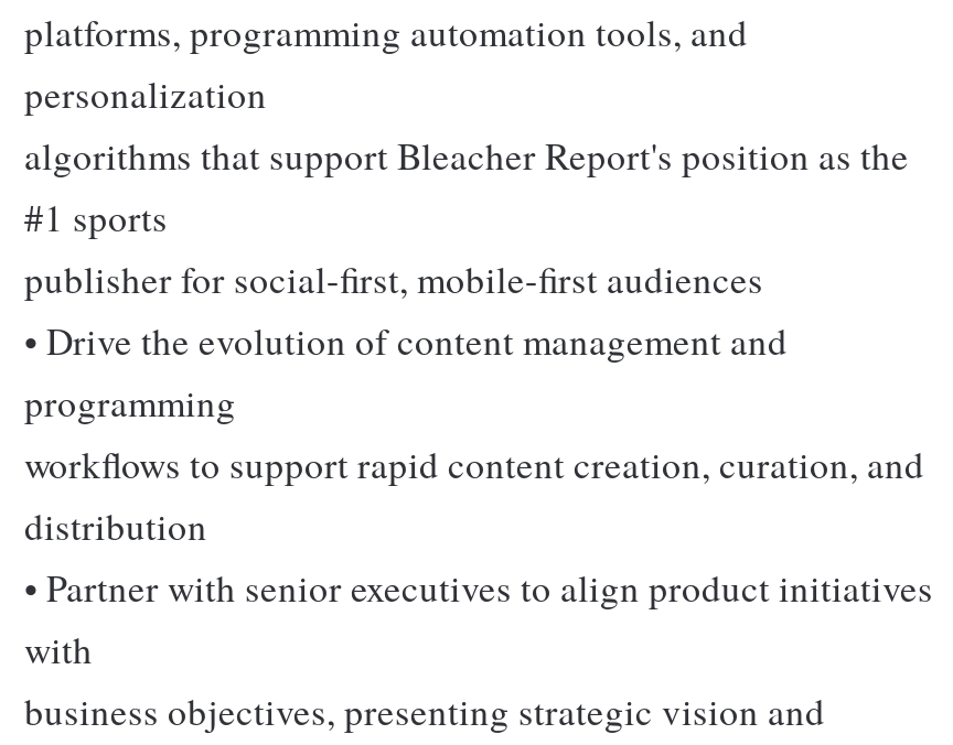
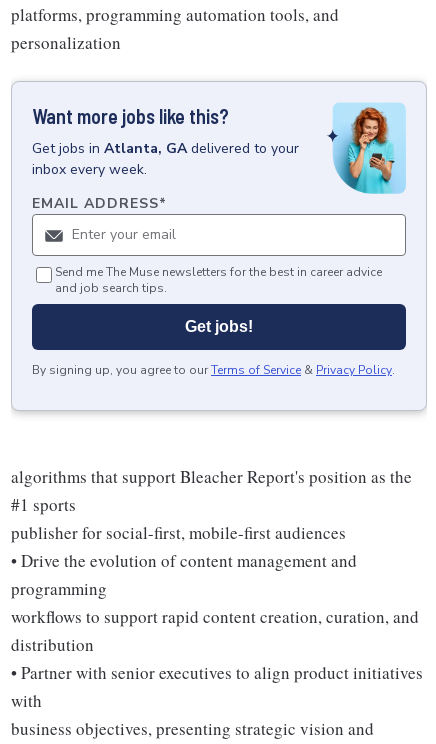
+ [image]
+ Want more jobs like this?
+ Get jobs in Atlanta, GA delivered to your
+ inbox every week.
+ EMAIL ADDRESS*

+ Send me The Muse newsletters for the best in career advice
+ and job search tips.
+ Get jobs!
+ By signing up, you agree to our Terms of Service & Privacy Policy.
